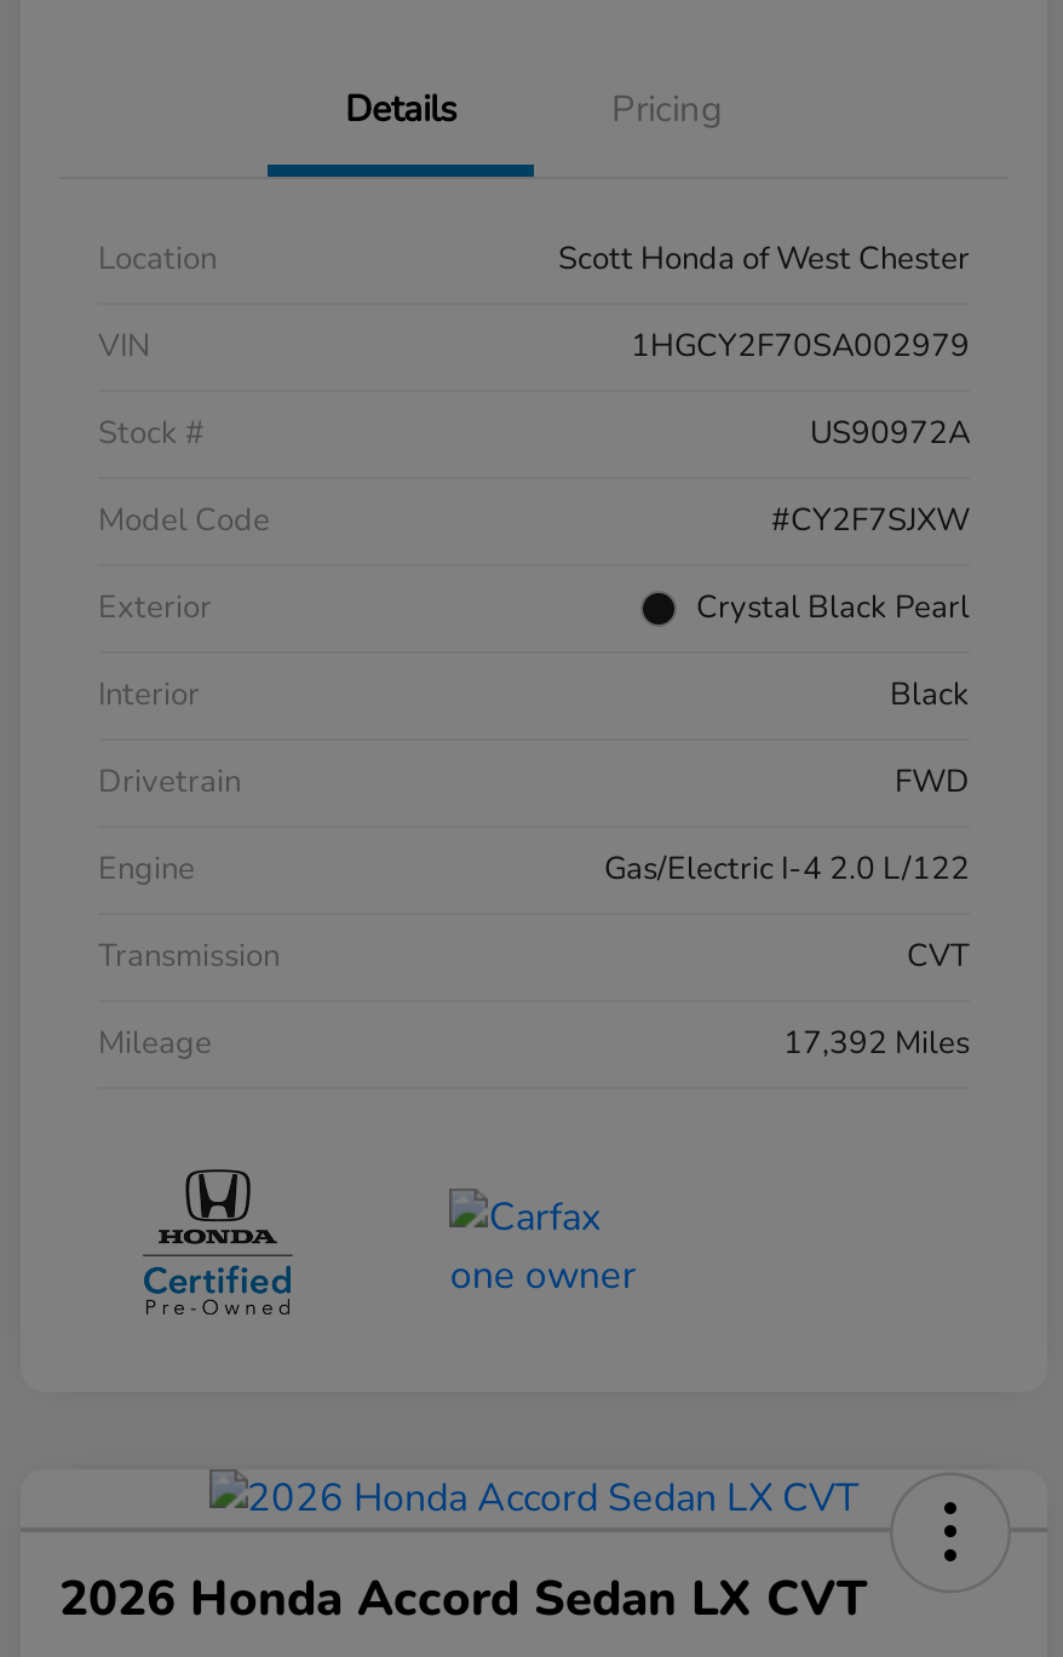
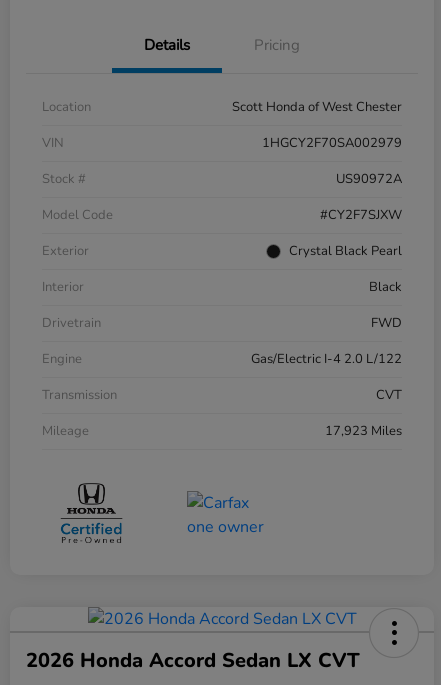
- 17,392 Miles
+ 17,923 Miles
